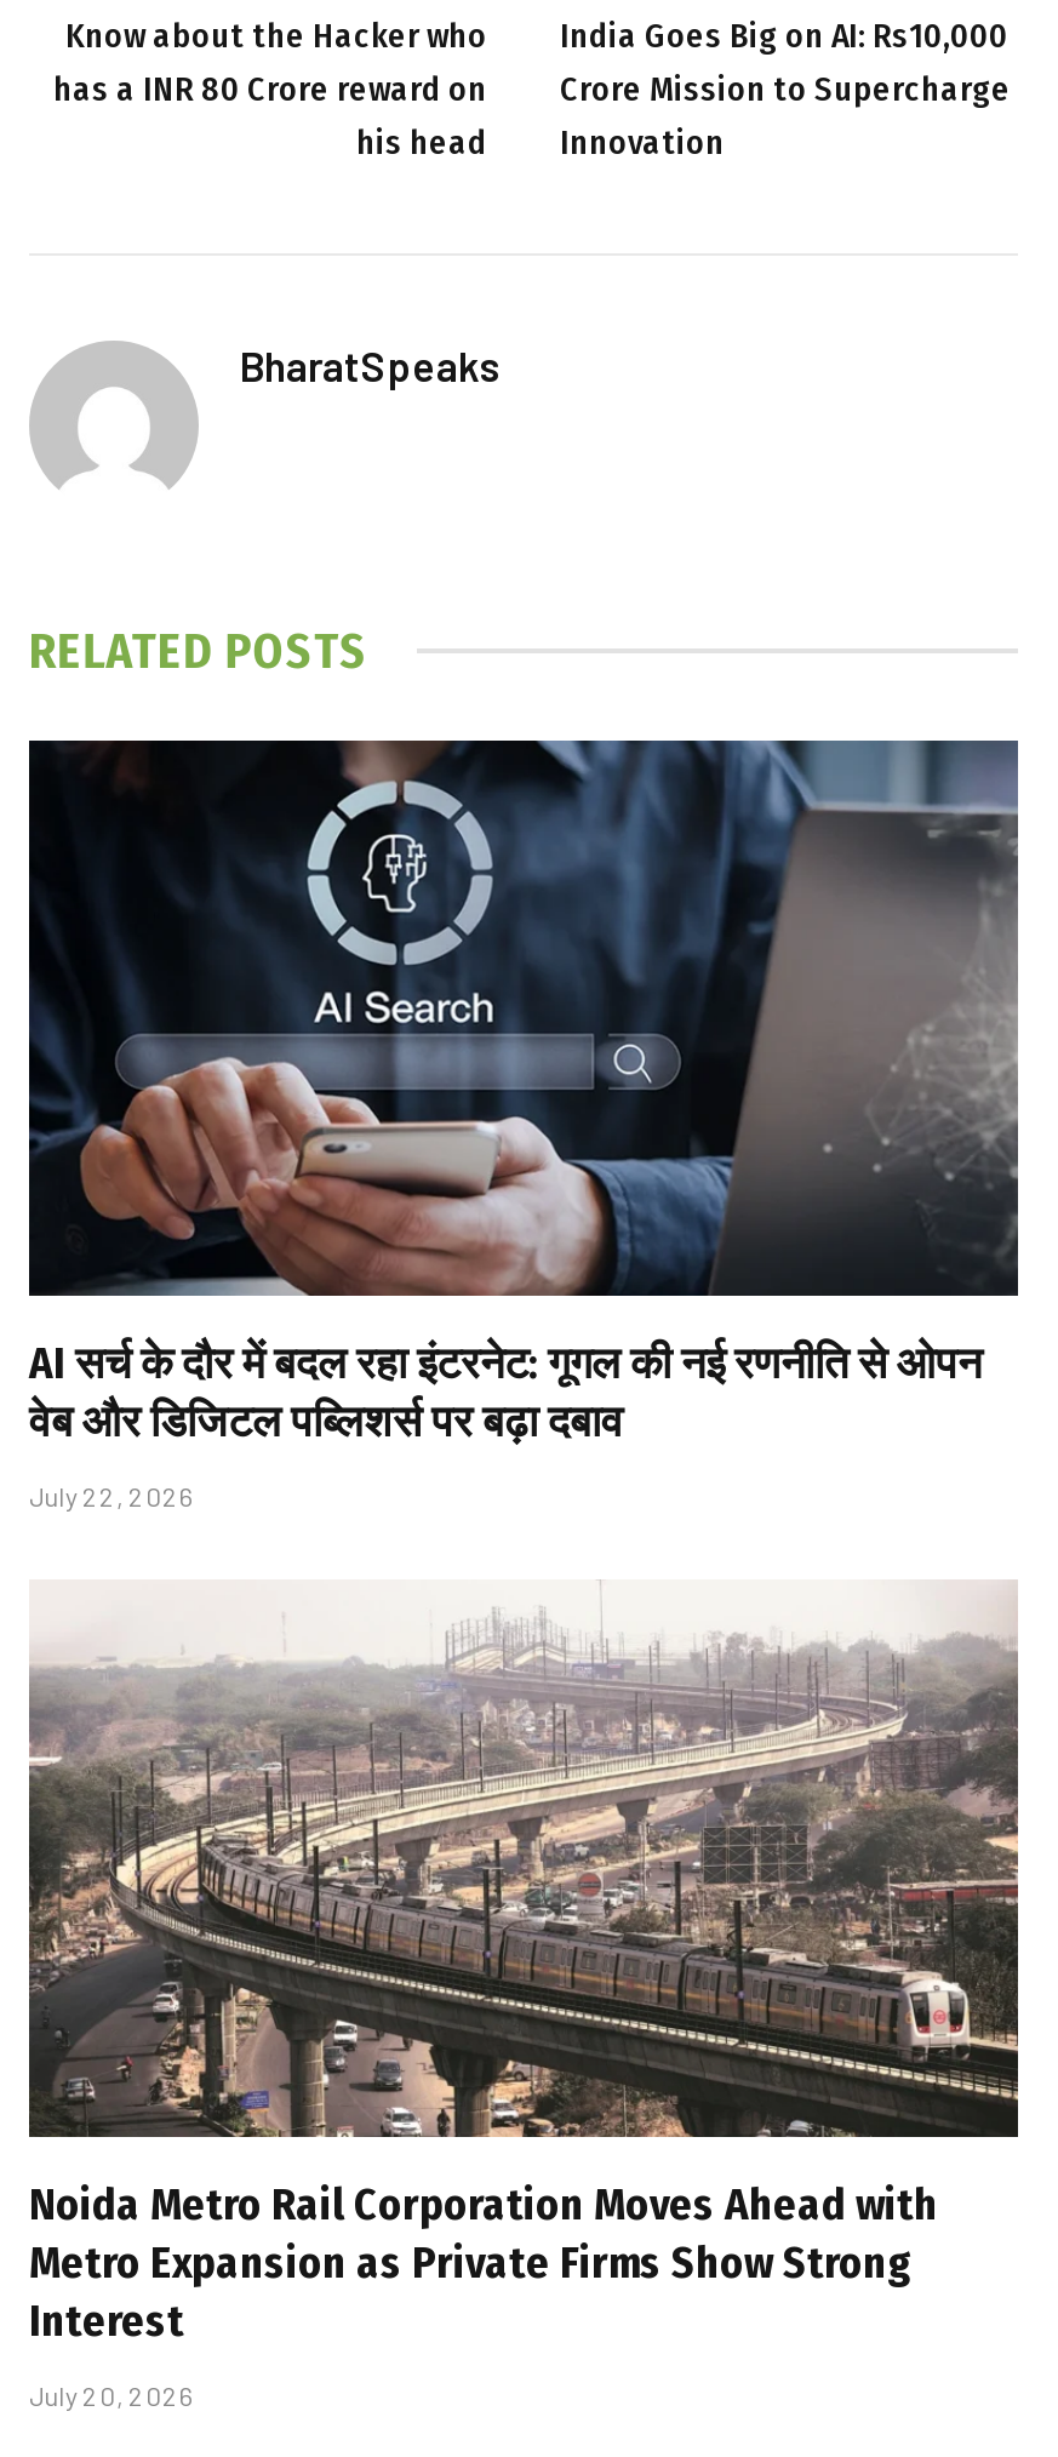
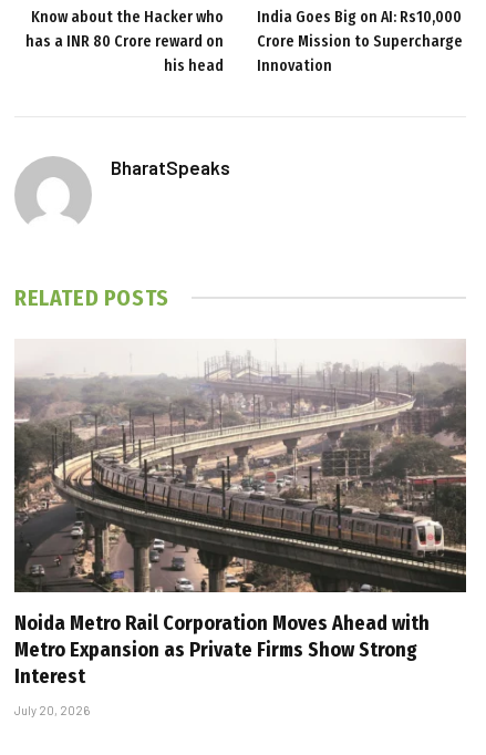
- [image]
- AI सर्च के दौर में बदल रहा इंटरनेट: गूगल की नई रणनीति से ओपन
- वेब और डिजिटल पब्लिशर्स पर बढ़ा दबाव
- July 22, 2026
